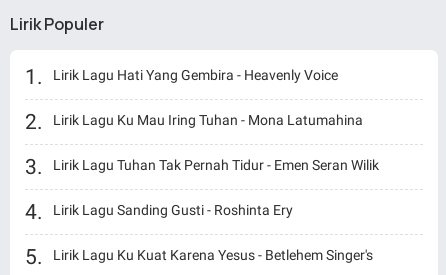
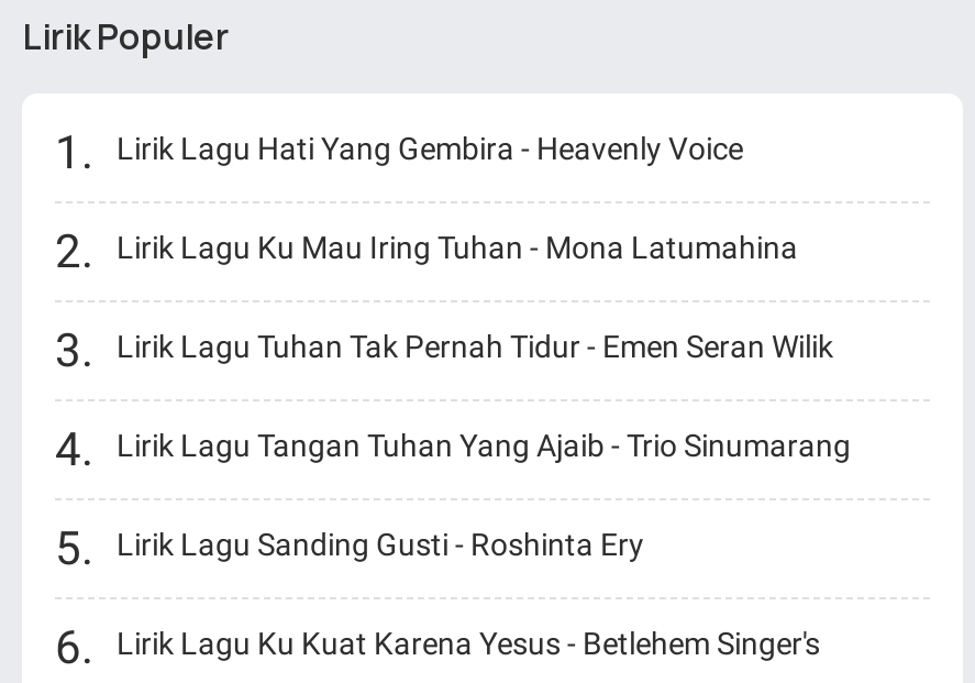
+ Lirik Lagu Tangan Tuhan Yang Ajaib - Trio Sinumarang
